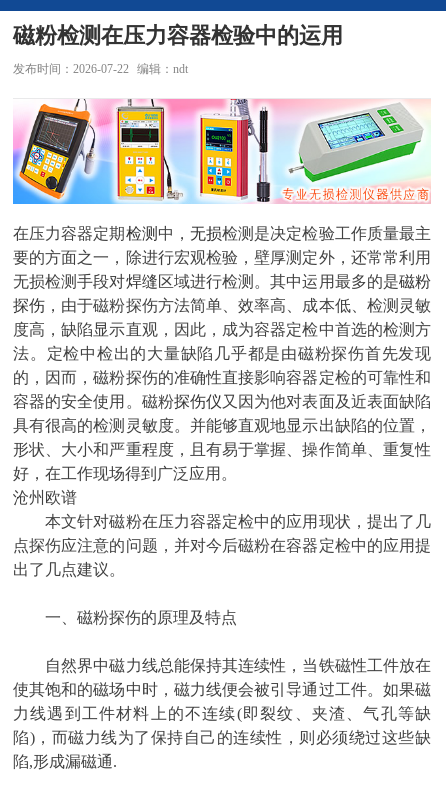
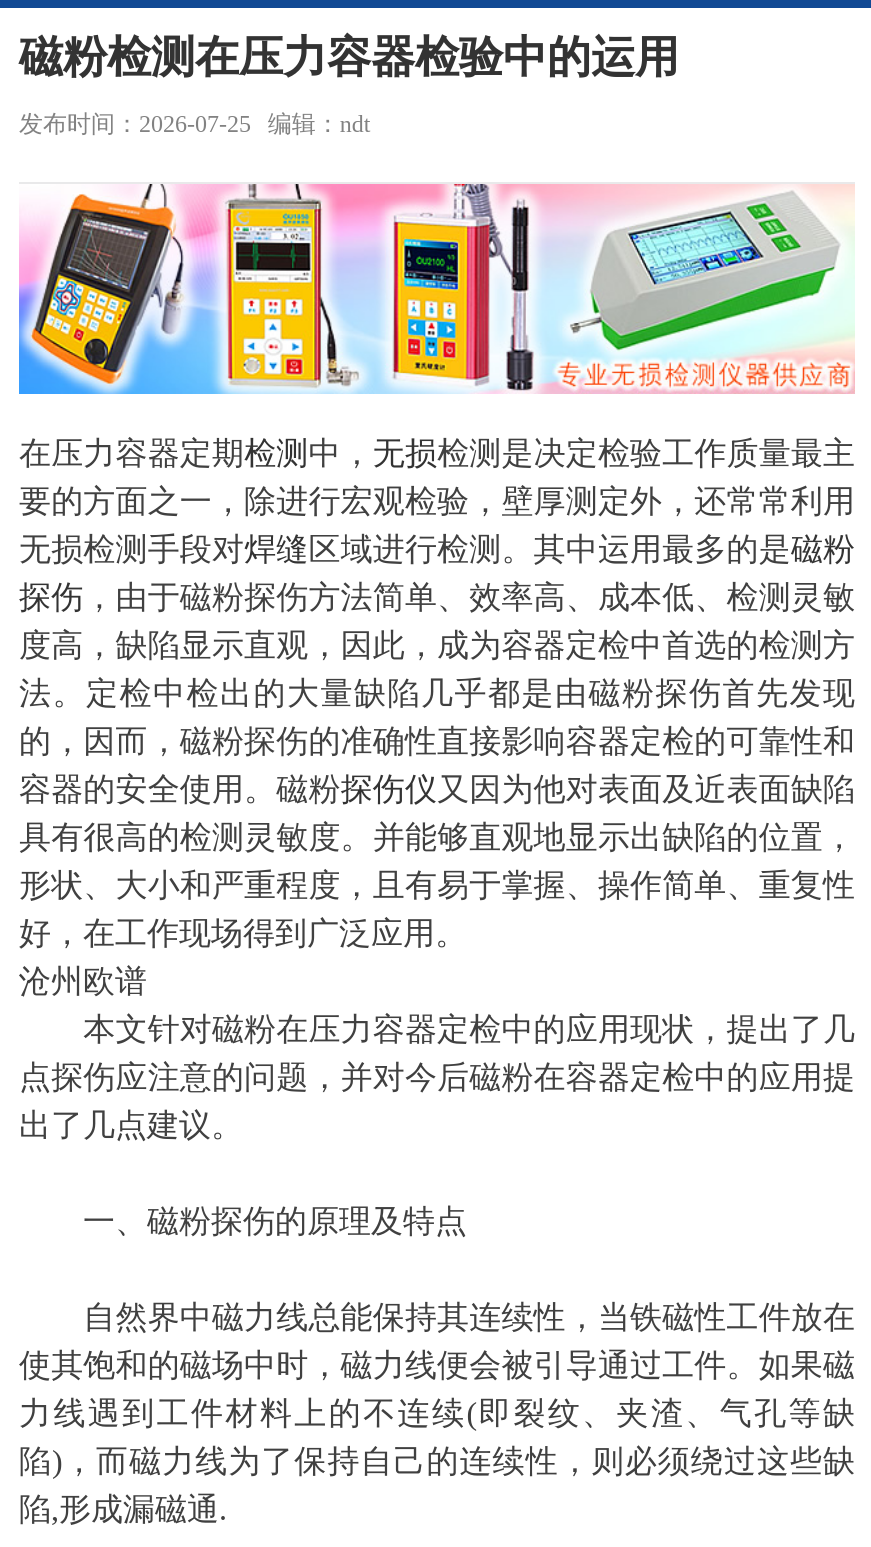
- 发布时间：2026-07-22 编辑：ndt
+ 发布时间：2026-07-25 编辑：ndt
